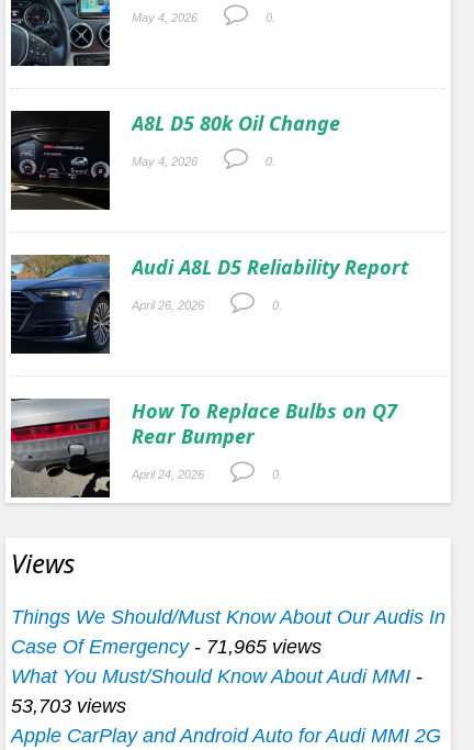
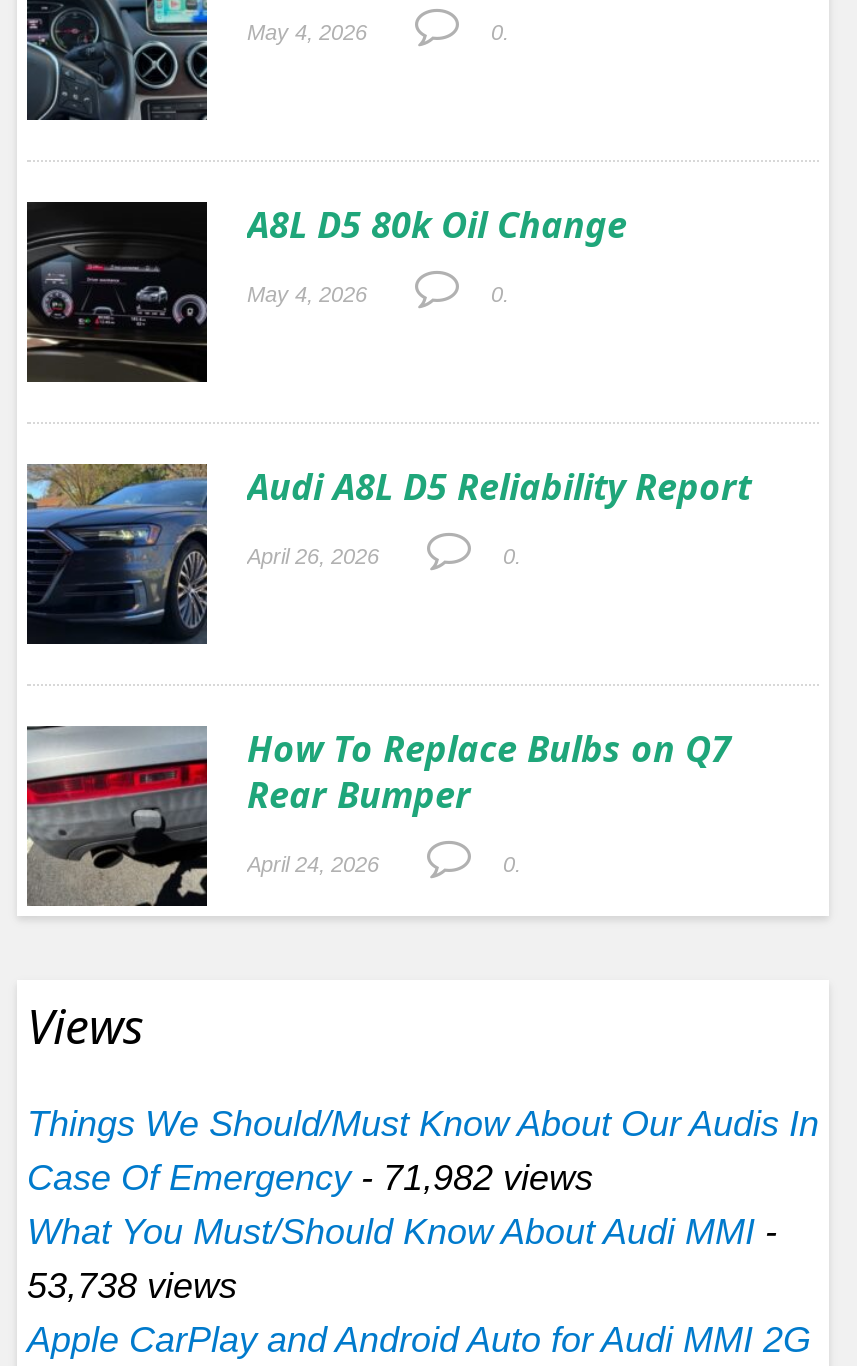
- Case Of Emergency - 71,965 views
+ Case Of Emergency - 71,982 views

- 53,703 views
+ 53,738 views
